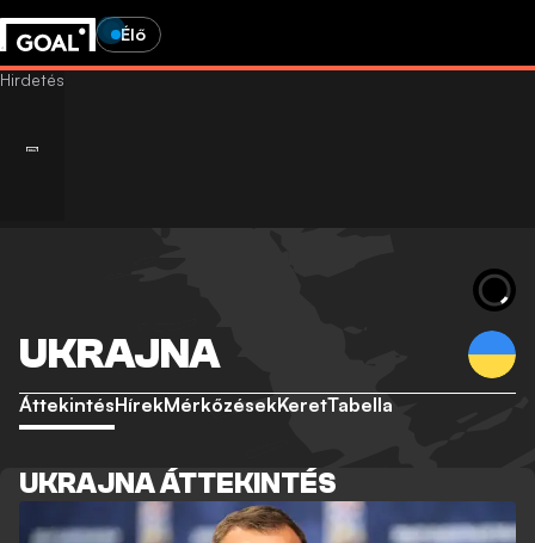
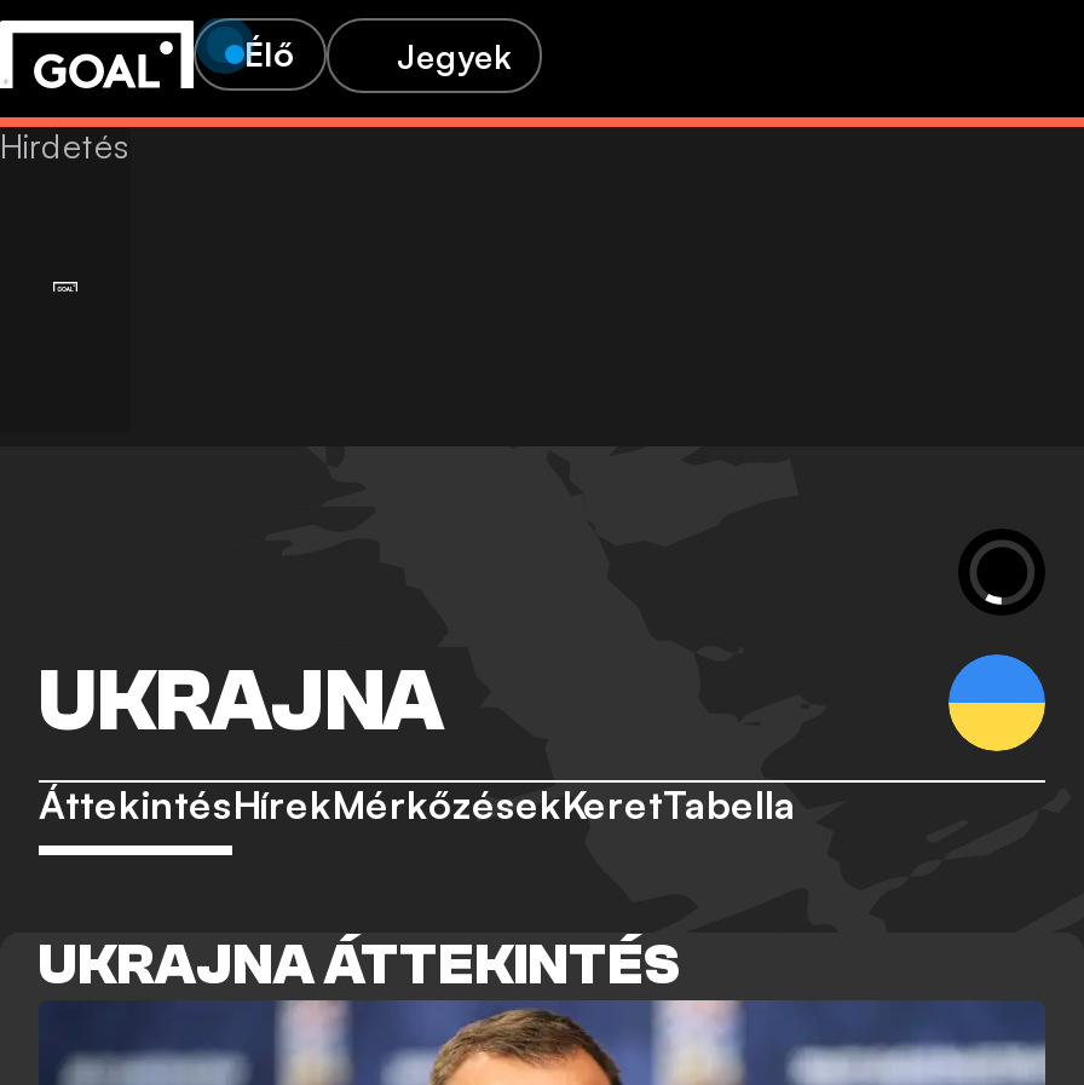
+ Jegyek
